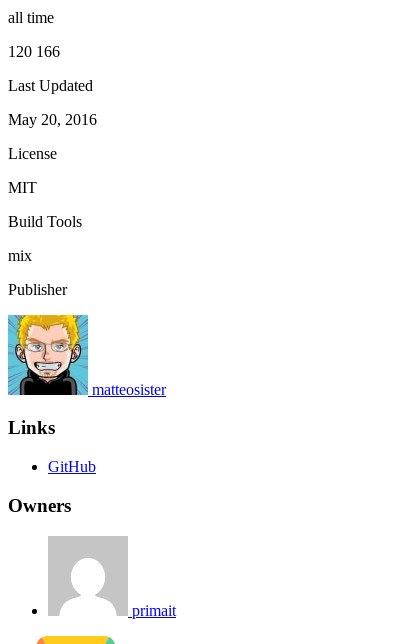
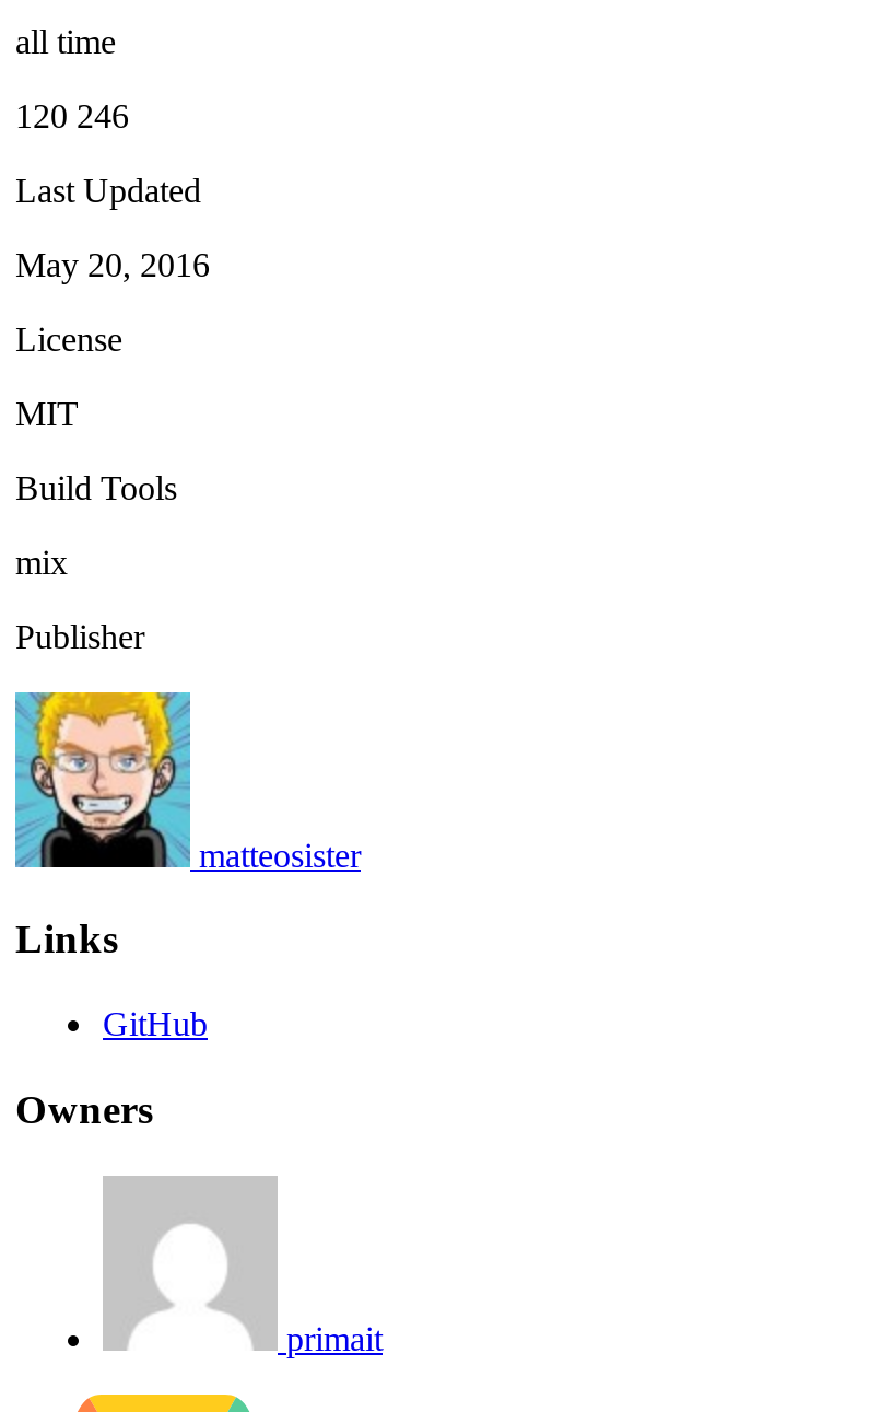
- 120 166
+ 120 246
